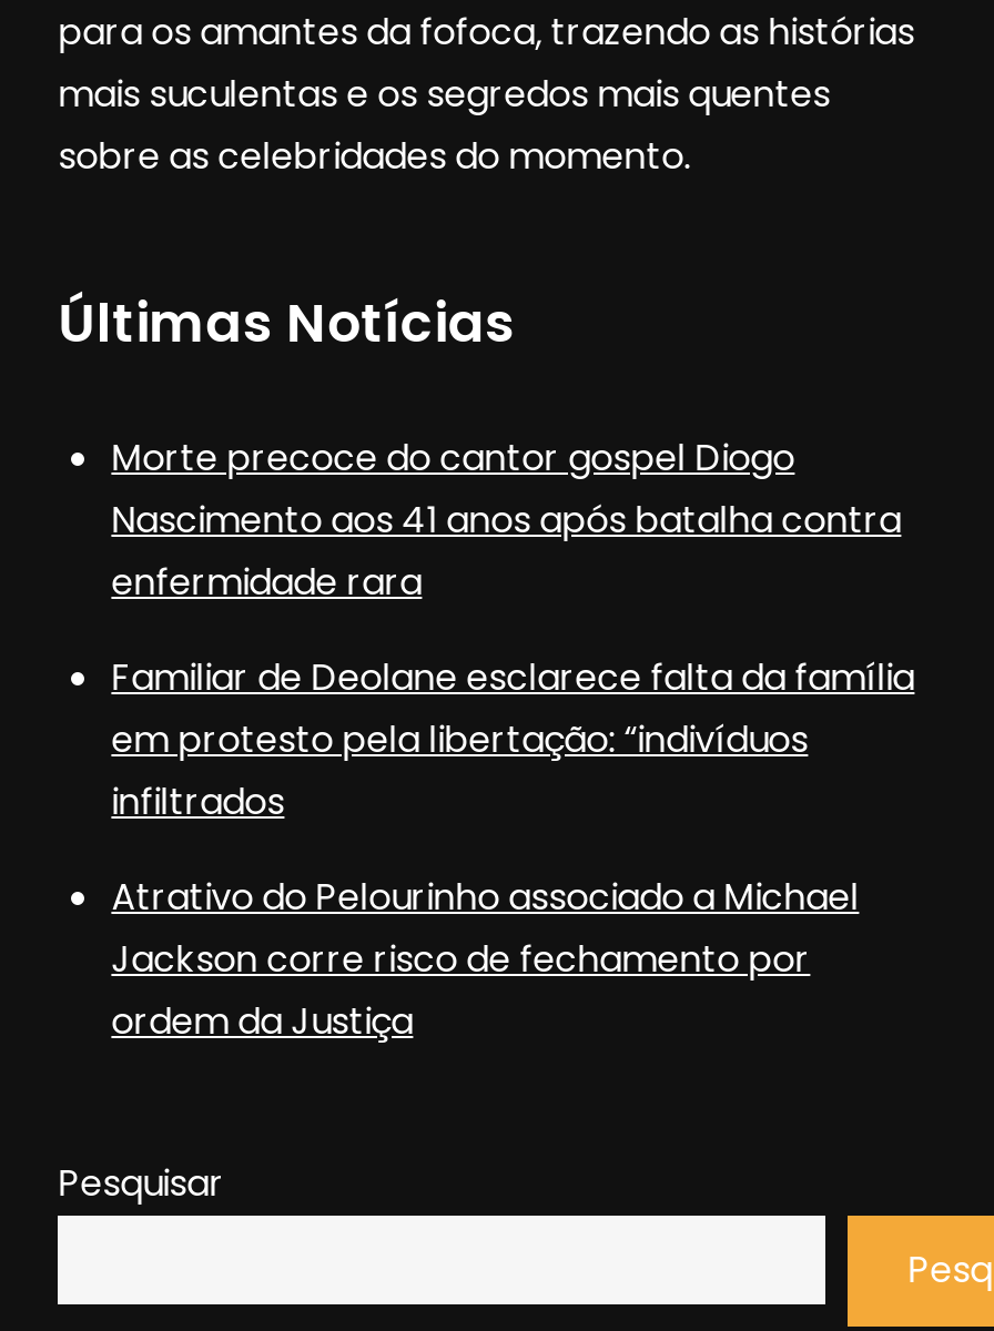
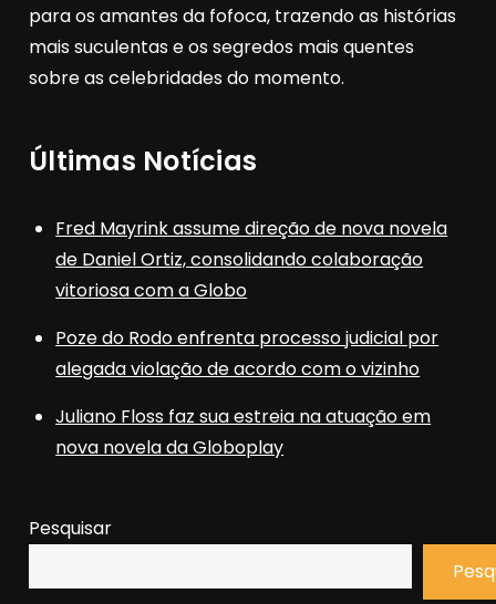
- Morte precoce do cantor gospel Diogo
- Nascimento aos 41 anos após batalha contra
- enfermidade rara
+ Fred Mayrink assume direção de nova novela
+ de Daniel Ortiz, consolidando colaboração
+ vitoriosa com a Globo

- Familiar de Deolane esclarece falta da família
- em protesto pela libertação: “indivíduos
- infiltrados
+ Poze do Rodo enfrenta processo judicial por
+ alegada violação de acordo com o vizinho

- Atrativo do Pelourinho associado a Michael
- Jackson corre risco de fechamento por
- ordem da Justiça
+ Juliano Floss faz sua estreia na atuação em
+ nova novela da Globoplay
